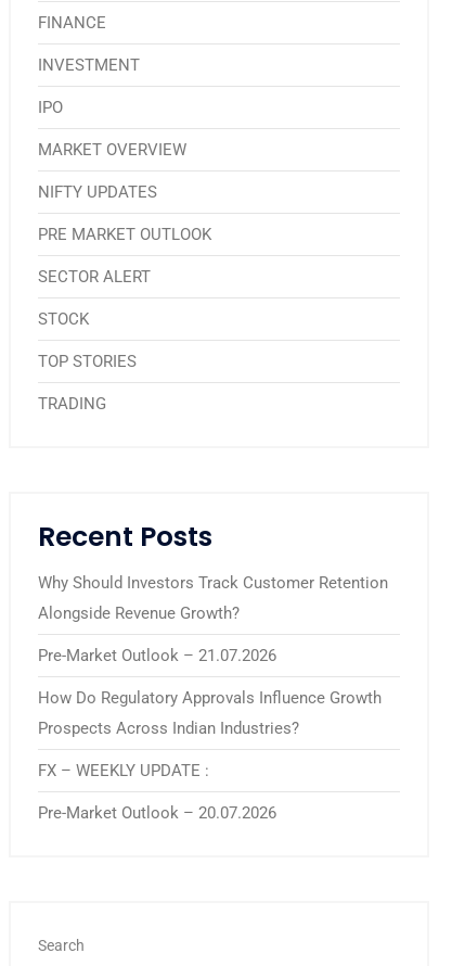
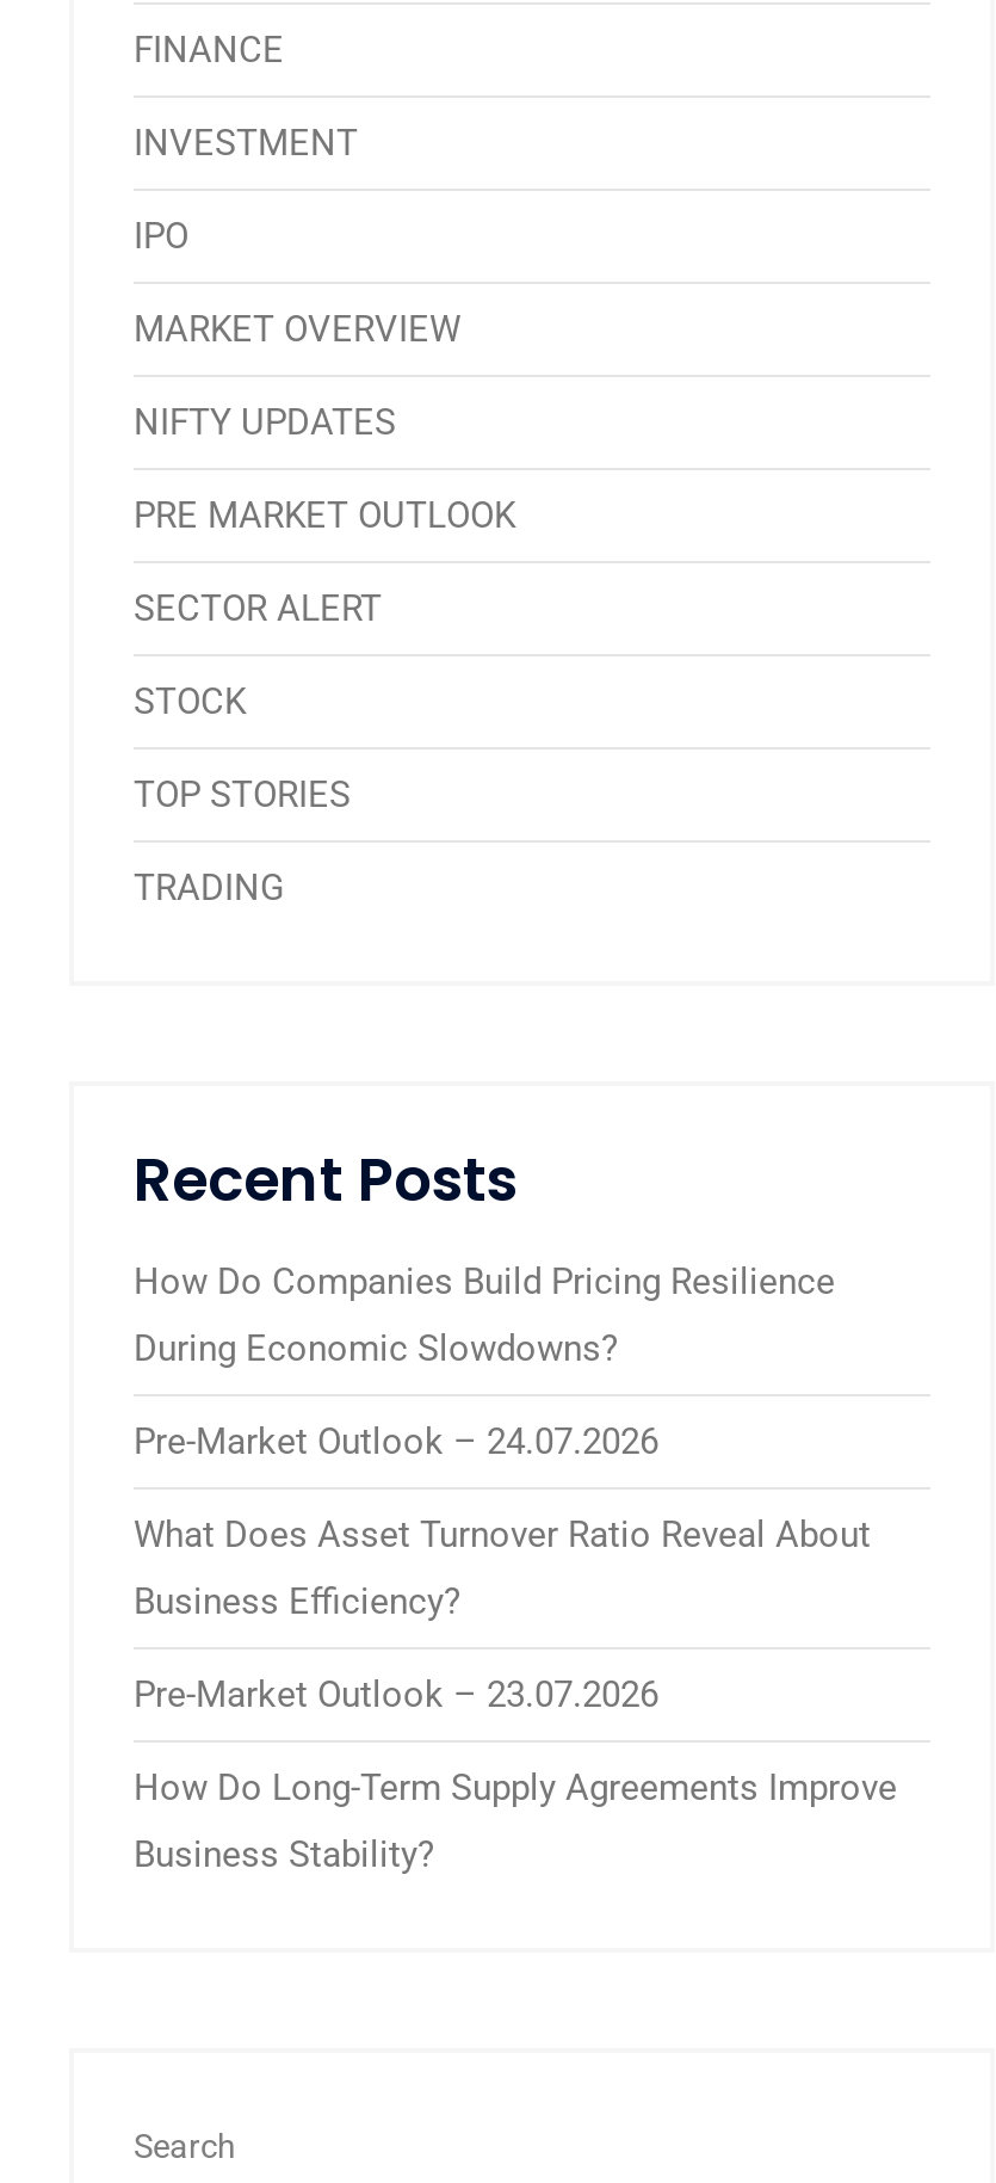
- Why Should Investors Track Customer Retention
- Alongside Revenue Growth?
- Pre-Market Outlook – 21.07.2026
- How Do Regulatory Approvals Influence Growth
- Prospects Across Indian Industries?
- FX – WEEKLY UPDATE :
- Pre-Market Outlook – 20.07.2026
+ How Do Companies Build Pricing Resilience
+ During Economic Slowdowns?
+ Pre-Market Outlook – 24.07.2026
+ What Does Asset Turnover Ratio Reveal About
+ Business Efficiency?
+ Pre-Market Outlook – 23.07.2026
+ How Do Long-Term Supply Agreements Improve
+ Business Stability?
